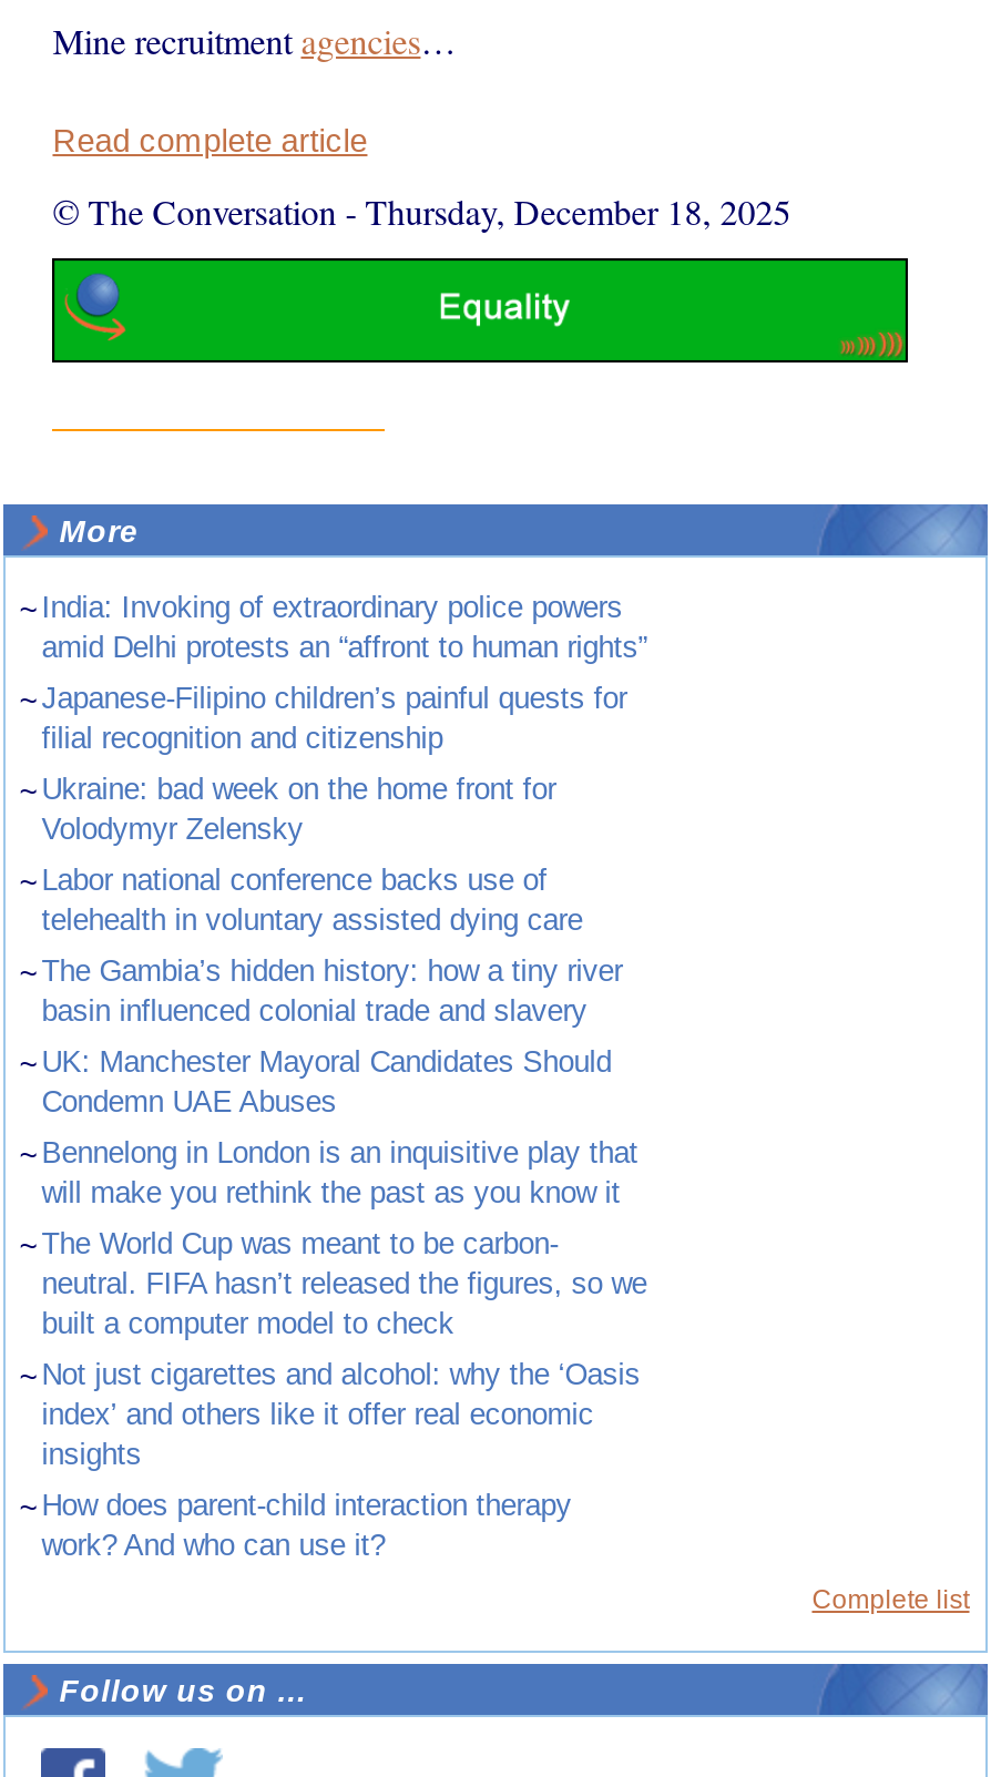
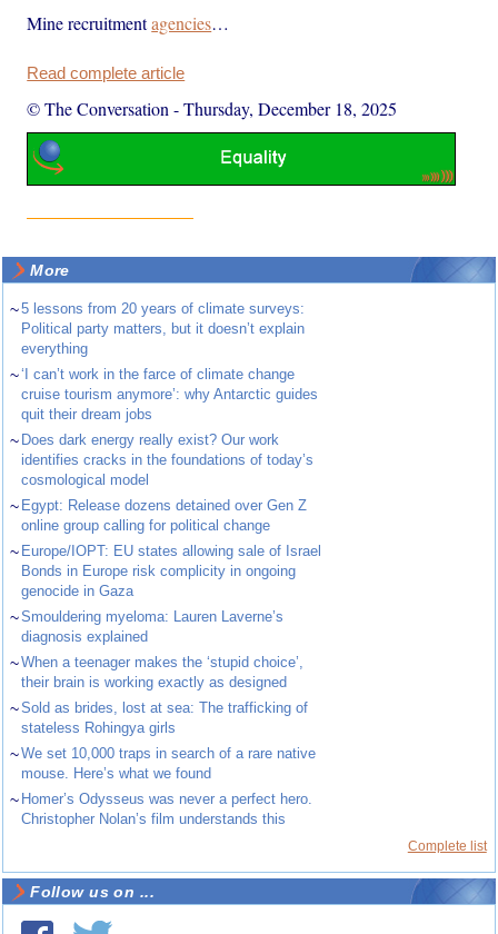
- ~ India: Invoking of extraordinary police powers
- amid Delhi protests an “affront to human rights”
+ ~ 5 lessons from 20 years of climate surveys:
+ Political party matters, but it doesn’t explain
+ everything

- ~ Japanese-Filipino children’s painful quests for
- filial recognition and citizenship
+ ~ ‘I can’t work in the farce of climate change
+ cruise tourism anymore’: why Antarctic guides
+ quit their dream jobs

- ~ Ukraine: bad week on the home front for
- Volodymyr Zelensky
+ ~ Does dark energy really exist? Our work
+ identifies cracks in the foundations of today’s
+ cosmological model

- ~ Labor national conference backs use of
- telehealth in voluntary assisted dying care
+ ~ Egypt: Release dozens detained over Gen Z
+ online group calling for political change

- ~ The Gambia’s hidden history: how a tiny river
- basin influenced colonial trade and slavery
+ ~ Europe/IOPT: EU states allowing sale of Israel
+ Bonds in Europe risk complicity in ongoing
+ genocide in Gaza

- ~ UK: Manchester Mayoral Candidates Should
- Condemn UAE Abuses
+ ~ Smouldering myeloma: Lauren Laverne’s
+ diagnosis explained

- ~ Bennelong in London is an inquisitive play that
- will make you rethink the past as you know it
+ ~ When a teenager makes the ‘stupid choice’,
+ their brain is working exactly as designed

- ~ The World Cup was meant to be carbon-
- neutral. FIFA hasn’t released the figures, so we
- built a computer model to check
+ ~ Sold as brides, lost at sea: The trafficking of
+ stateless Rohingya girls

- ~ Not just cigarettes and alcohol: why the ‘Oasis
- index’ and others like it offer real economic
- insights
+ ~ We set 10,000 traps in search of a rare native
+ mouse. Here’s what we found

- ~ How does parent-child interaction therapy
- work? And who can use it?
+ ~ Homer’s Odysseus was never a perfect hero.
+ Christopher Nolan’s film understands this
